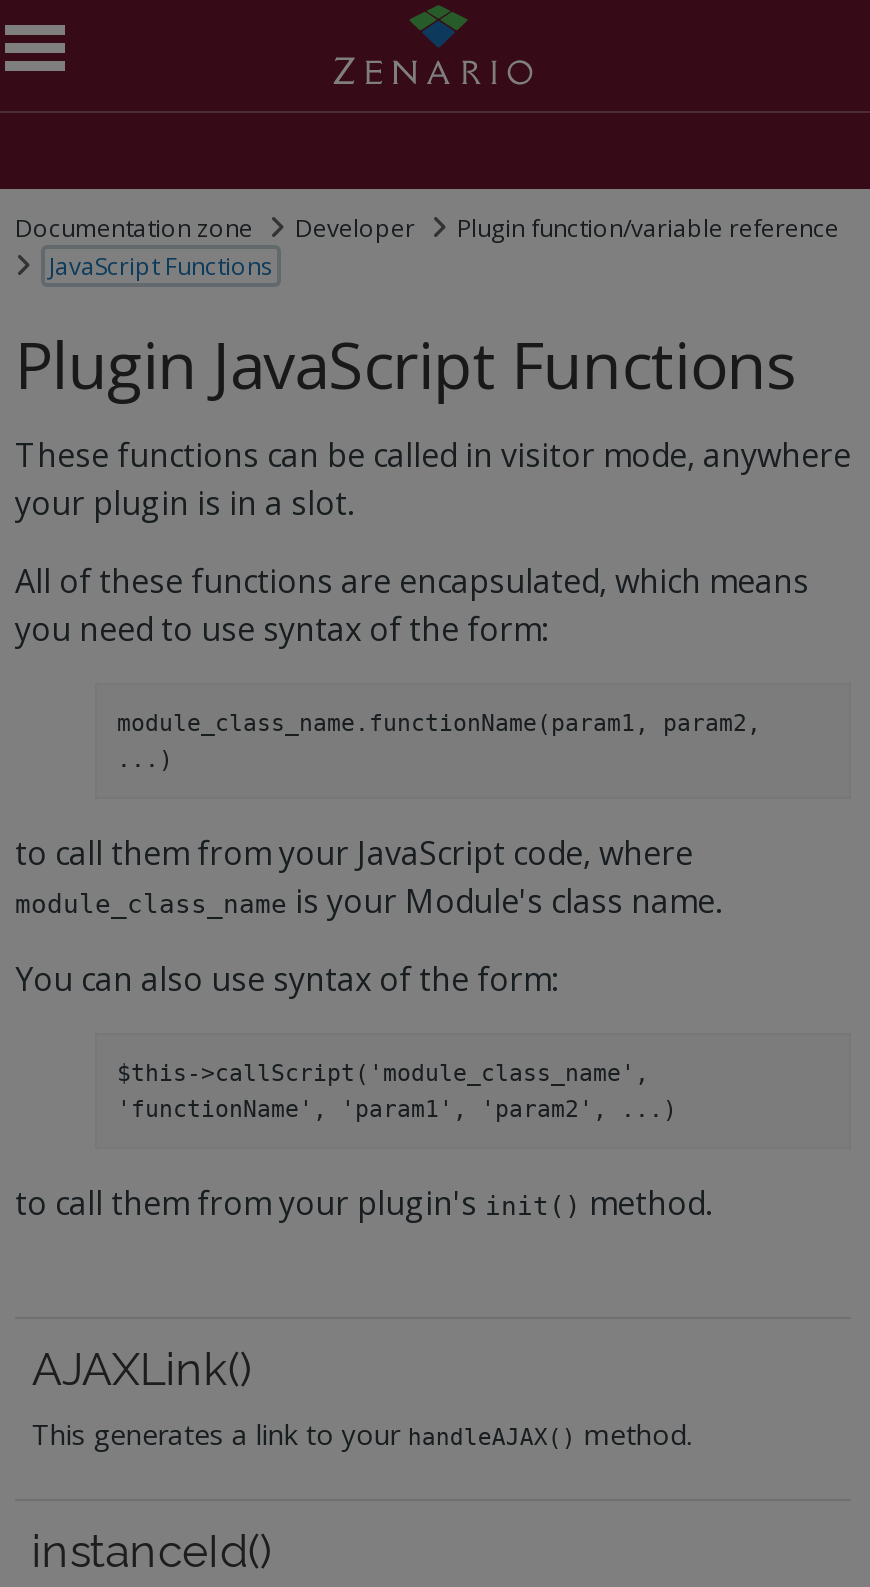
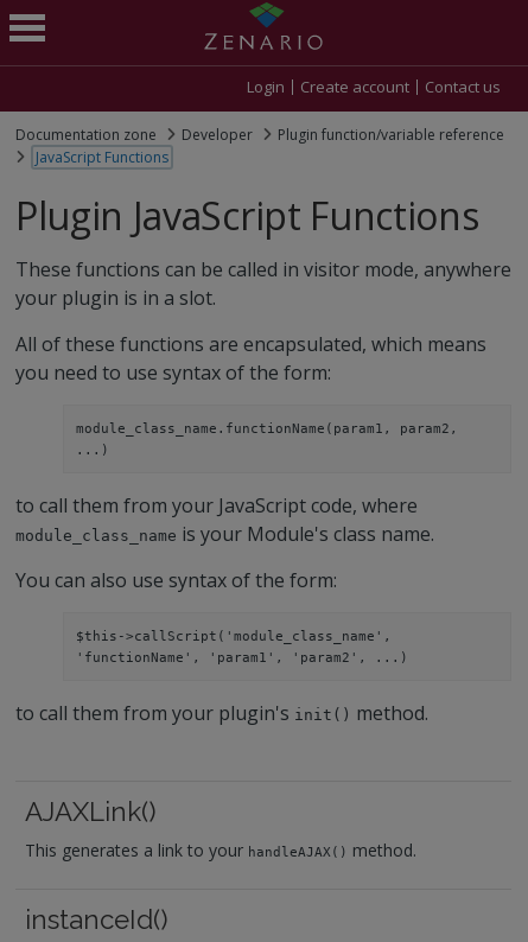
+ Login
+ Create account
+ Contact us
